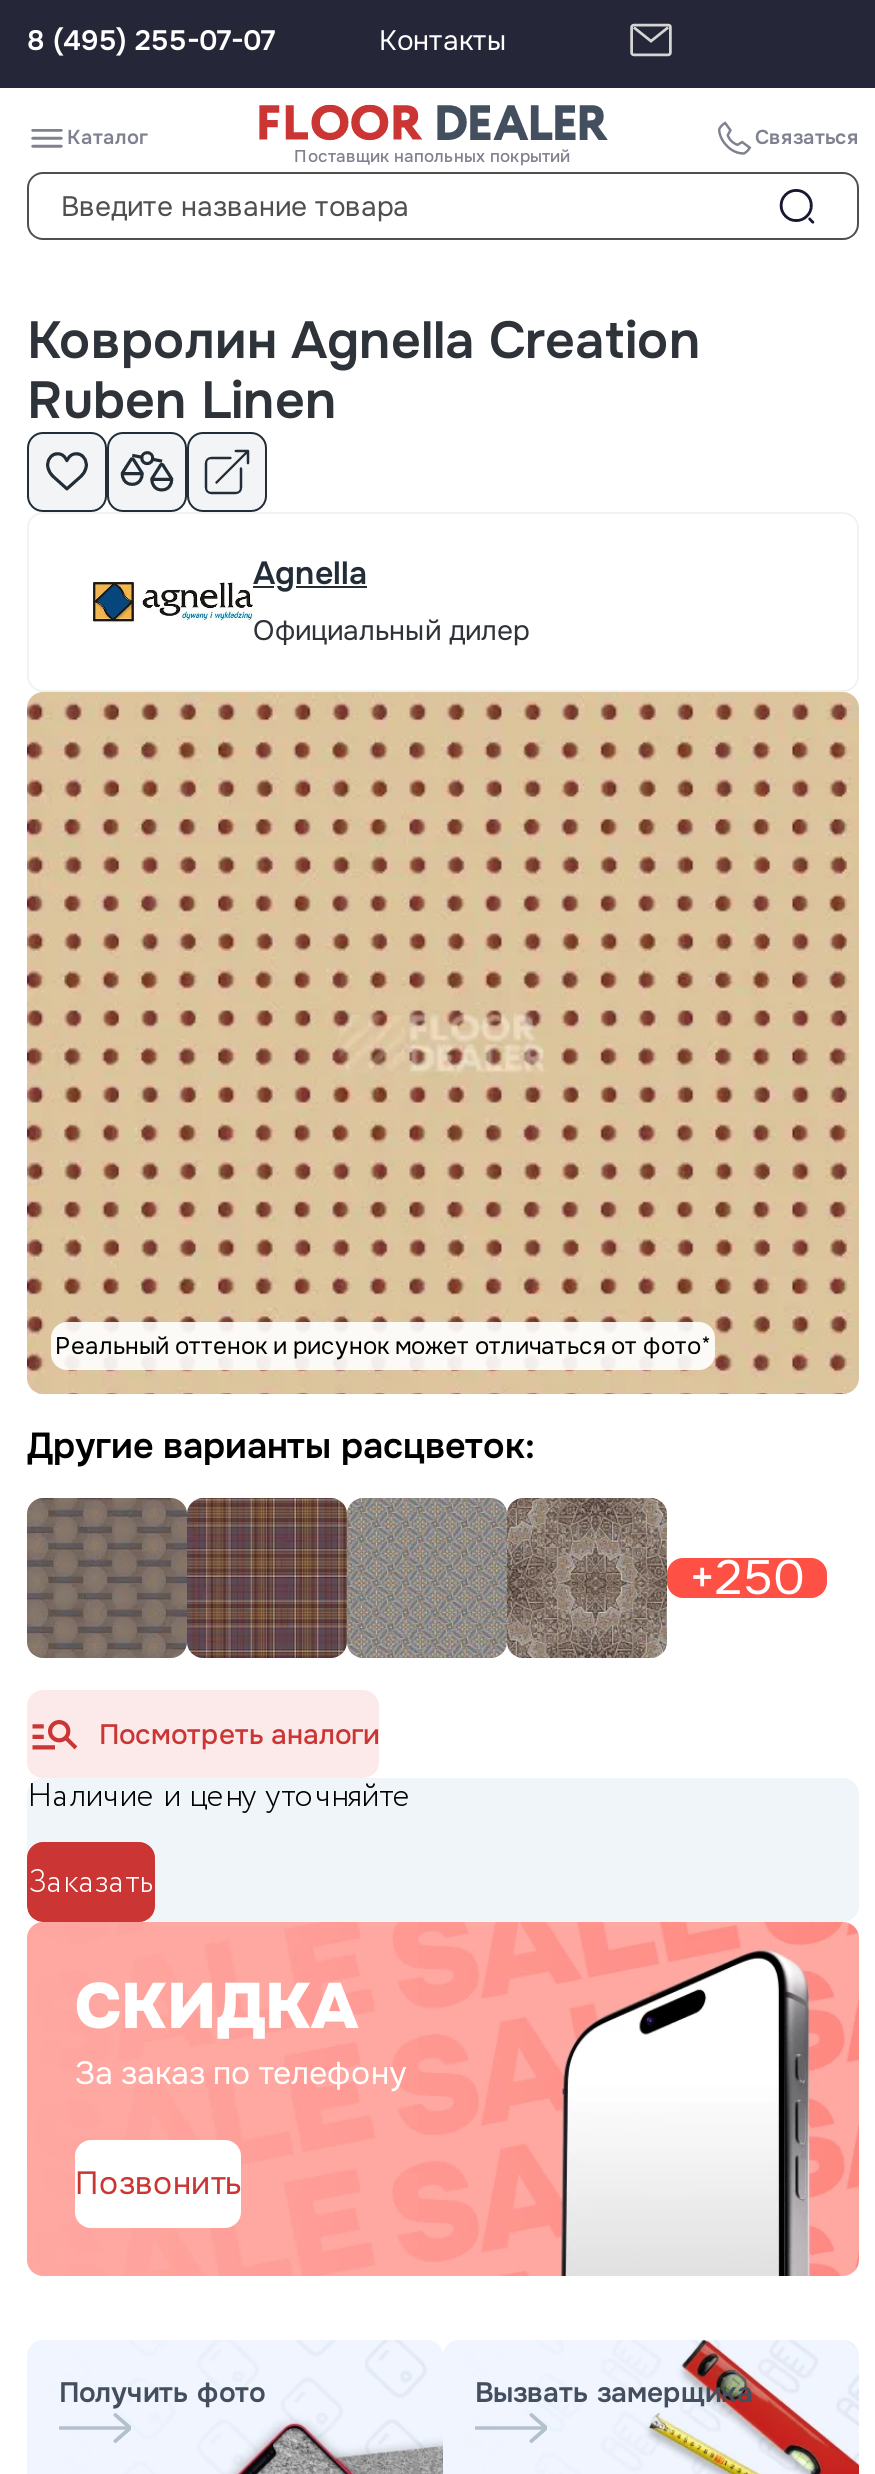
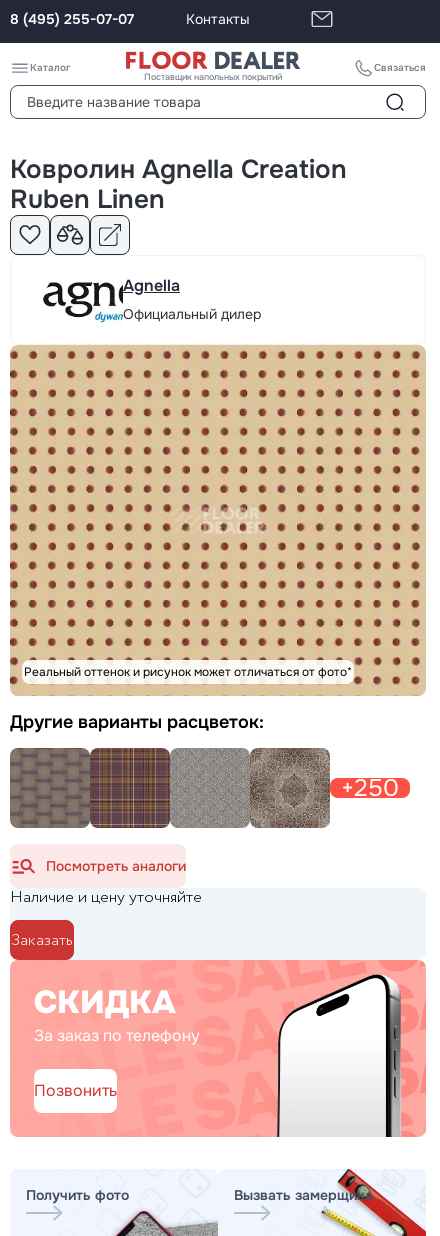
- [image]
+ [image]
